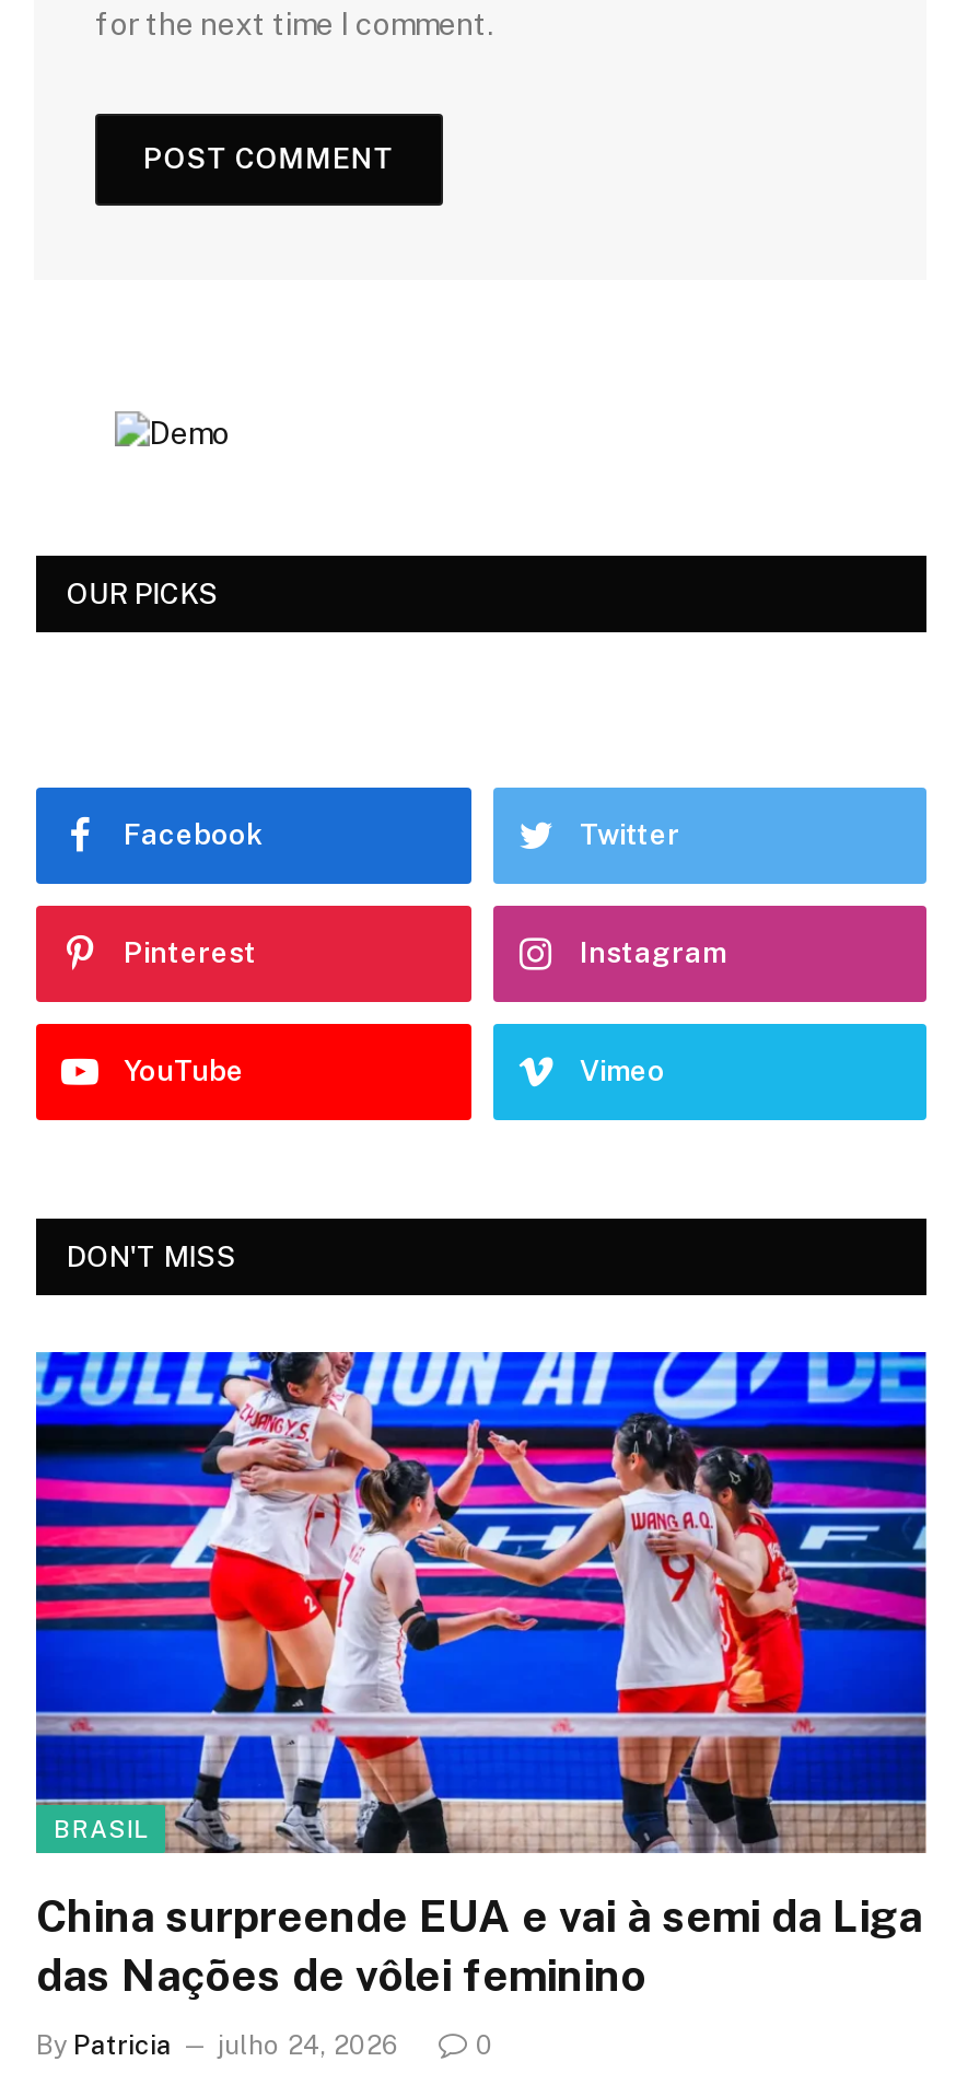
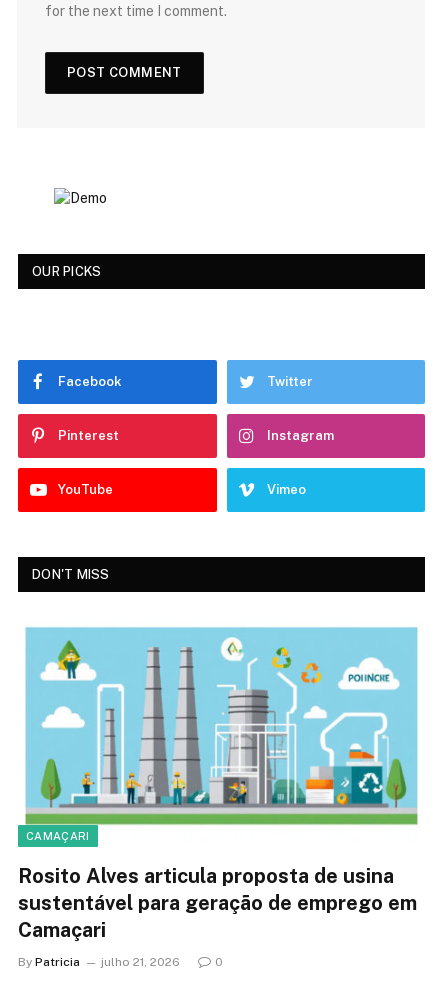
- [image]
- BRASIL
+ [image]
+ CAMAÇARI

- China surpreende EUA e vai à semi da Liga
- das Nações de vôlei feminino
+ Rosito Alves articula proposta de usina
+ sustentável para geração de emprego em
+ Camaçari

- By Patricia julho 24, 2026
+ By Patricia julho 21, 2026
